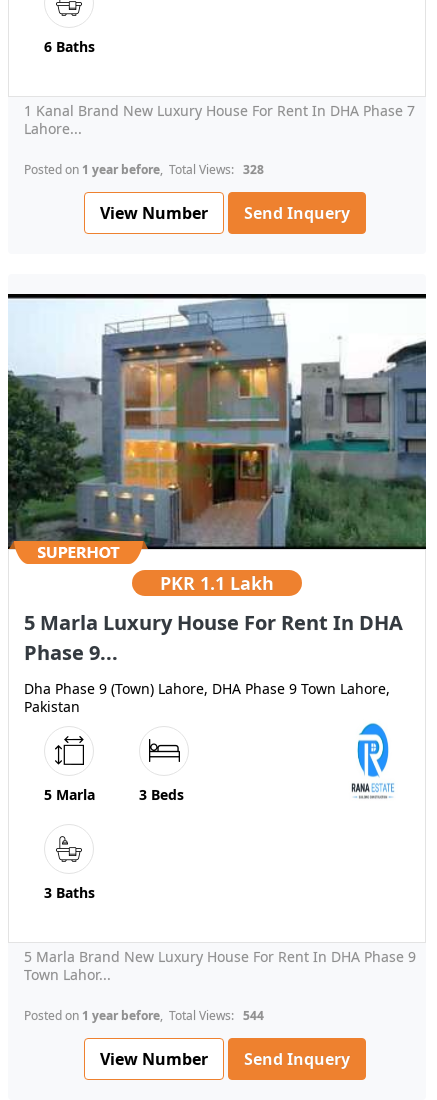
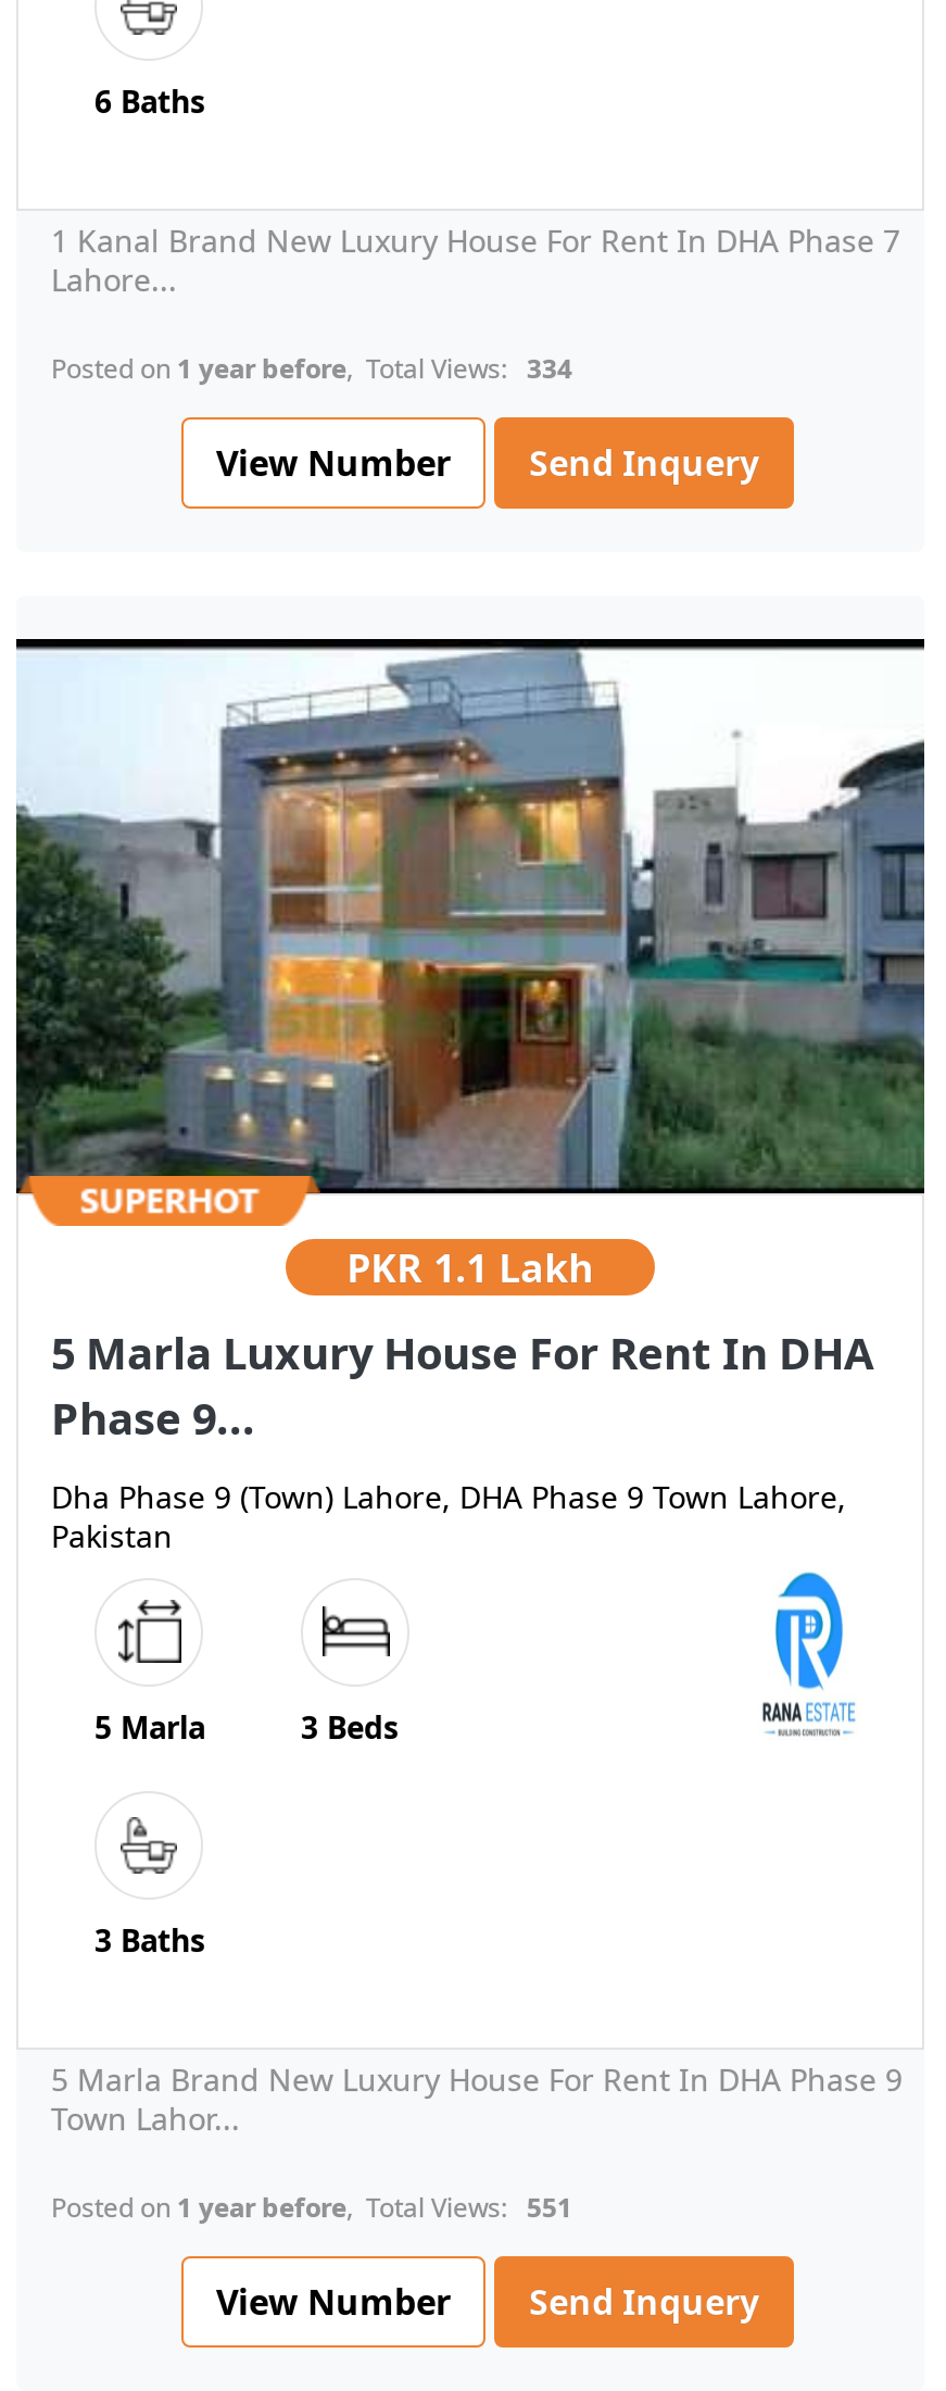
- Posted on 1 year before, Total Views: 328
+ Posted on 1 year before, Total Views: 334

- Posted on 1 year before, Total Views: 544
+ Posted on 1 year before, Total Views: 551
